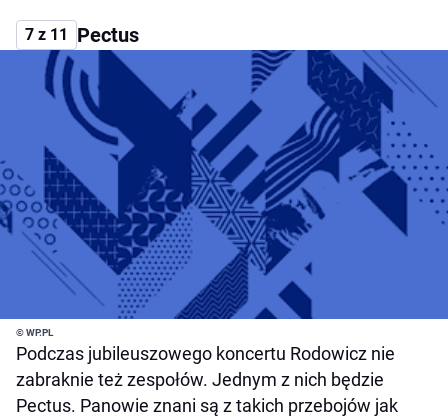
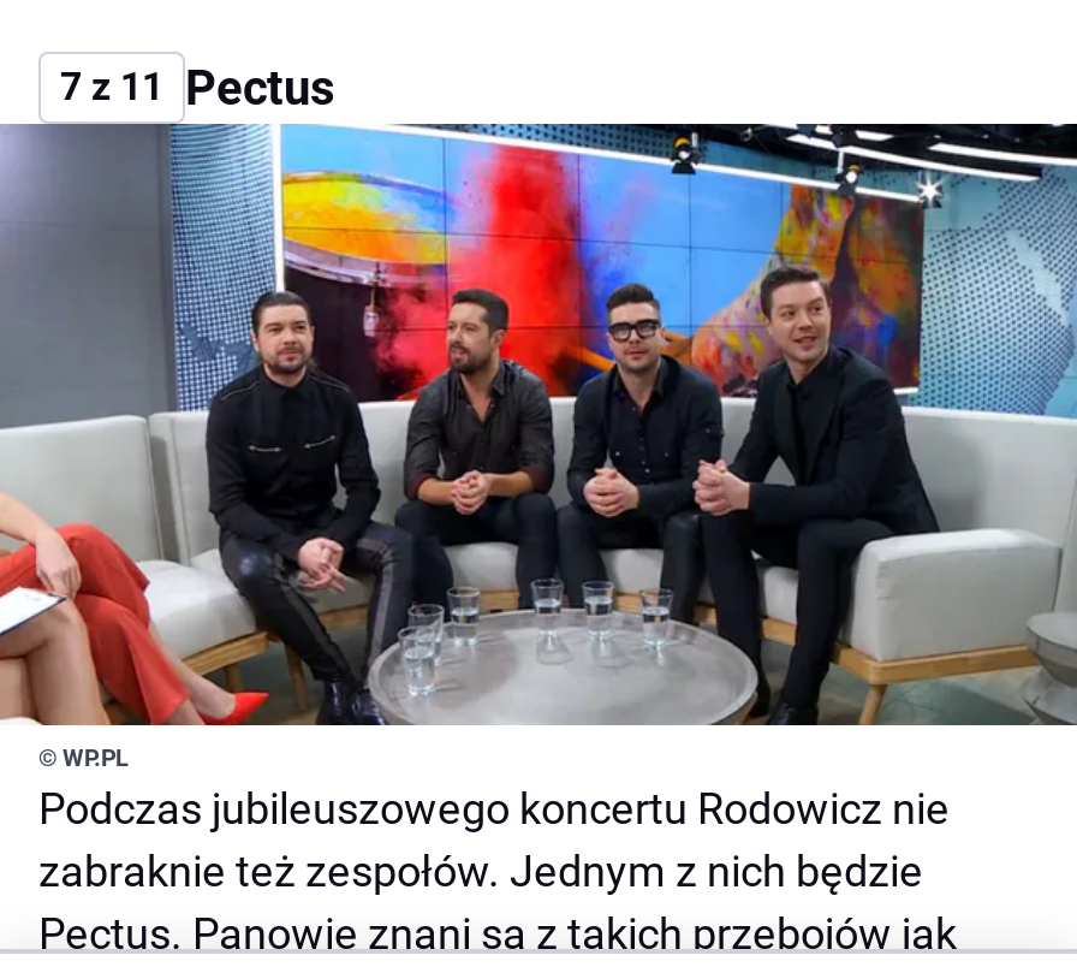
- [image]
+ [image]
